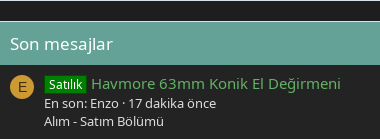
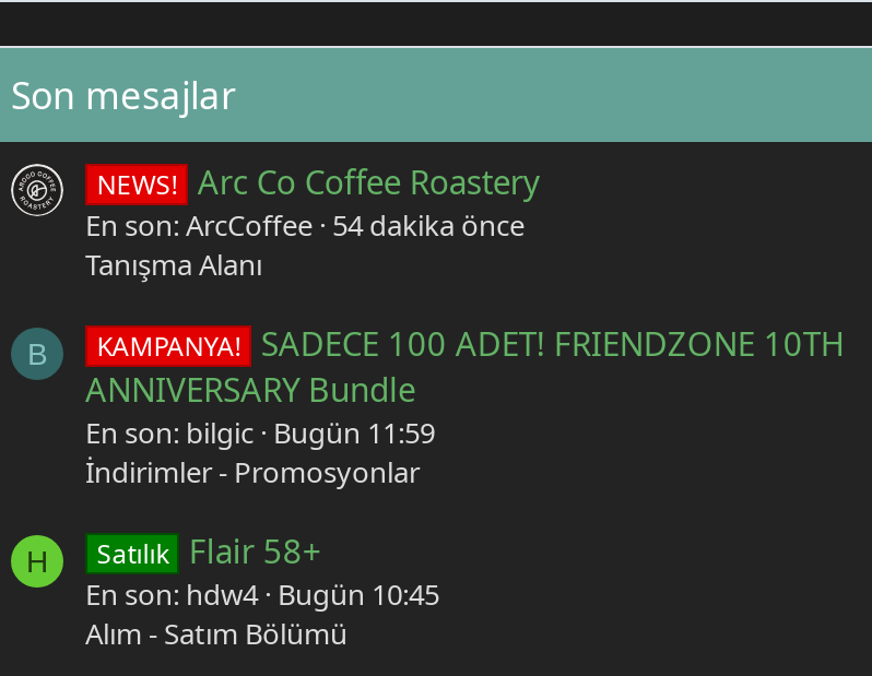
- E
- Satılık Havmore 63mm Konik El Değirmeni
- En son: Enzo 17 dakika önce
+ NEWS! Arc Co Coffee Roastery
+ En son: ArcCoffee 54 dakika önce
+ Tanışma Alanı
+ B
+ KAMPANYA! SADECE 100 ADET! FRIENDZONE 10TH
+ ANNIVERSARY Bundle
+ En son: bilgic Bugün 11:59
+ İndirimler - Promosyonlar
+ H
+ Satılık Flair 58+
+ En son: hdw4 Bugün 10:45
